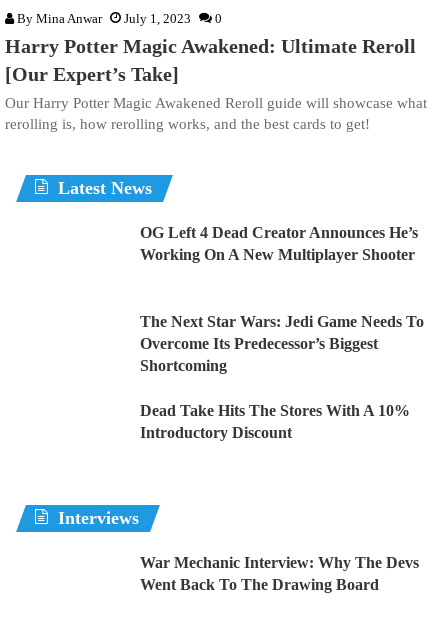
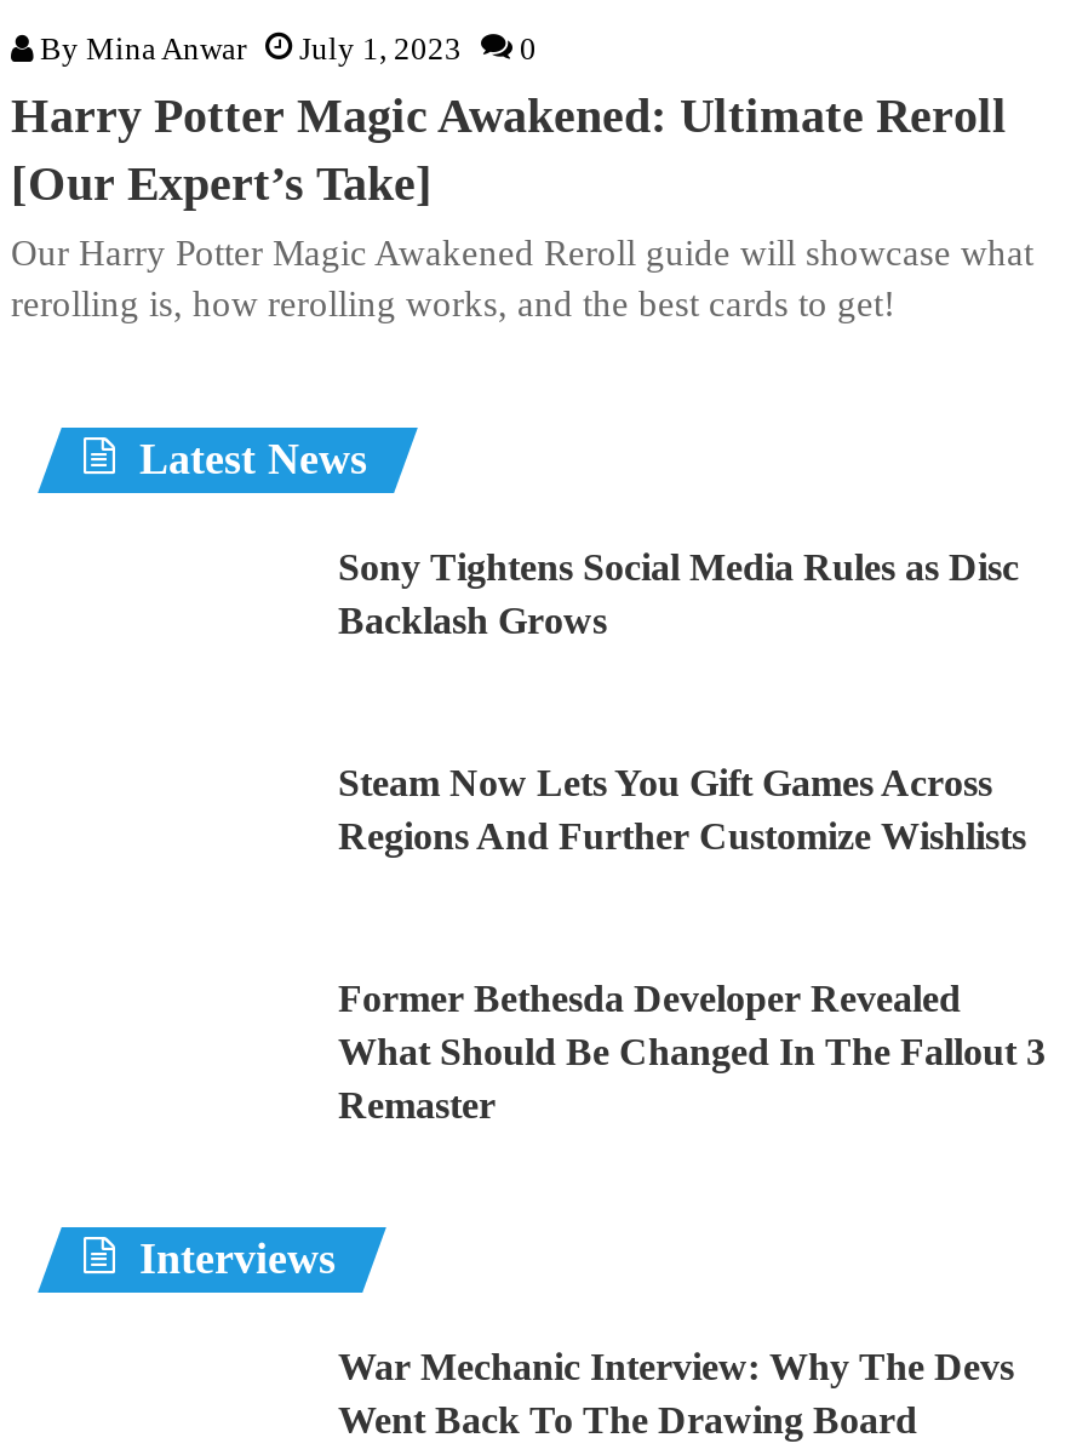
- OG Left 4 Dead Creator Announces He’s
- Working On A New Multiplayer Shooter
+ Sony Tightens Social Media Rules as Disc
+ Backlash Grows

- The Next Star Wars: Jedi Game Needs To
- Overcome Its Predecessor’s Biggest
- Shortcoming
+ Steam Now Lets You Gift Games Across
+ Regions And Further Customize Wishlists

- Dead Take Hits The Stores With A 10%
- Introductory Discount
+ Former Bethesda Developer Revealed
+ What Should Be Changed In The Fallout 3
+ Remaster
